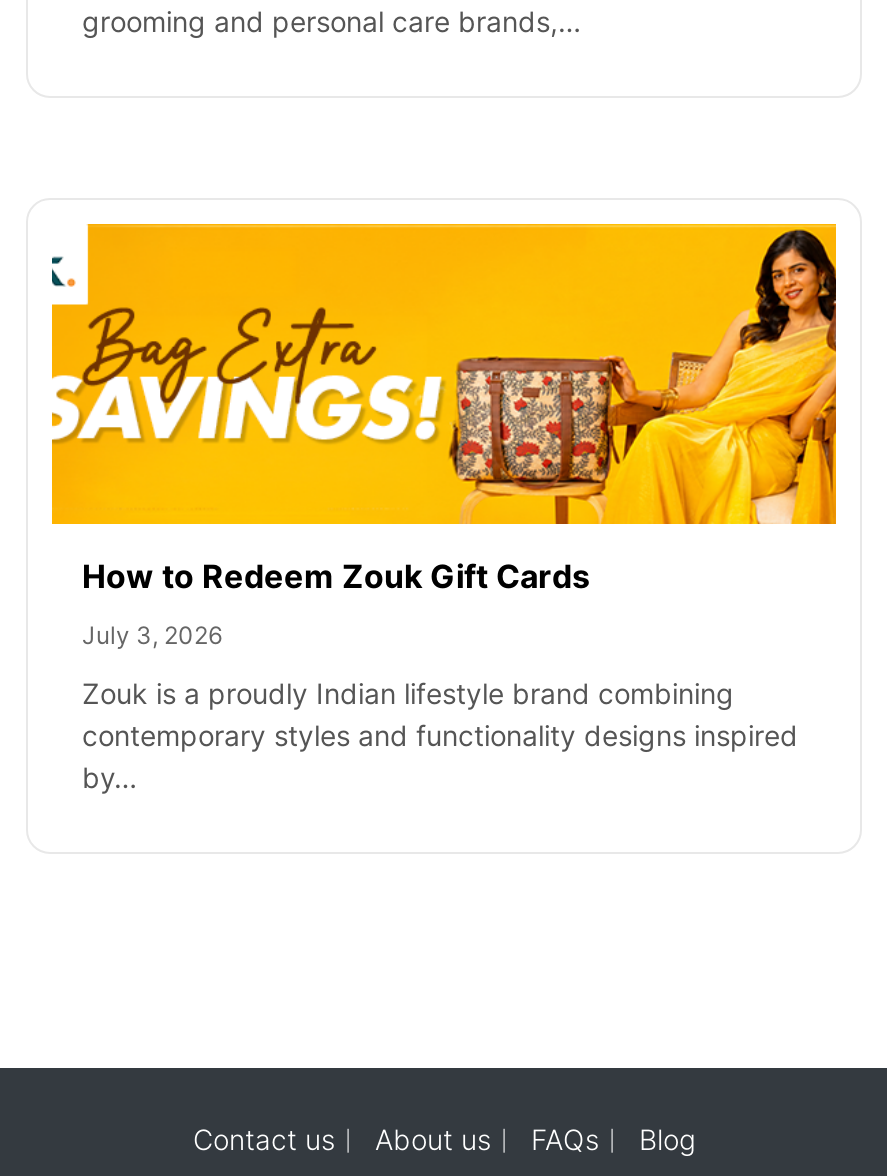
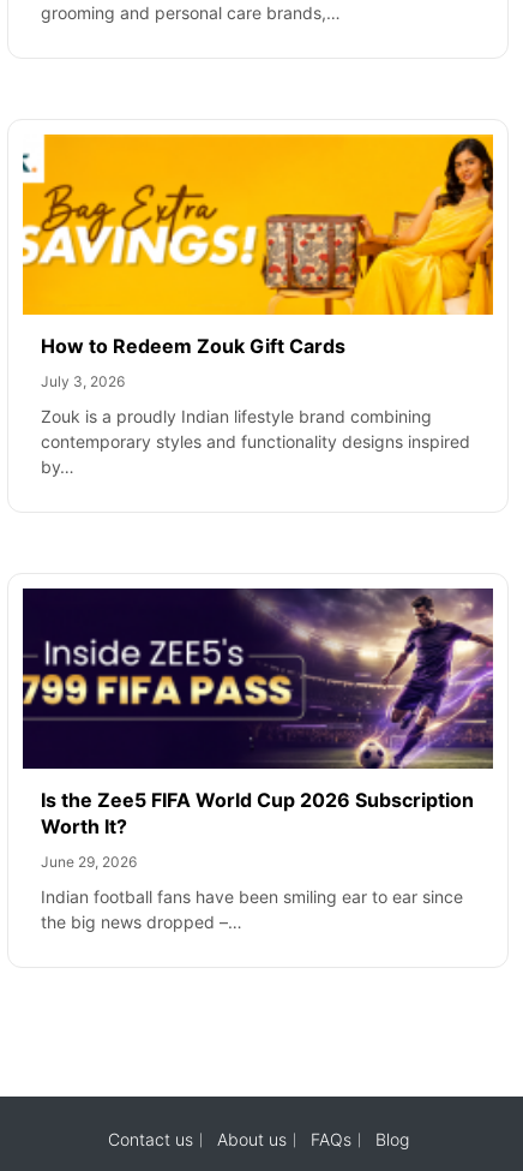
+ [image]
+ Is the Zee5 FIFA World Cup 2026 Subscription
+ Worth It?
+ June 29, 2026
+ Indian football fans have been smiling ear to ear since
+ the big news dropped –…
